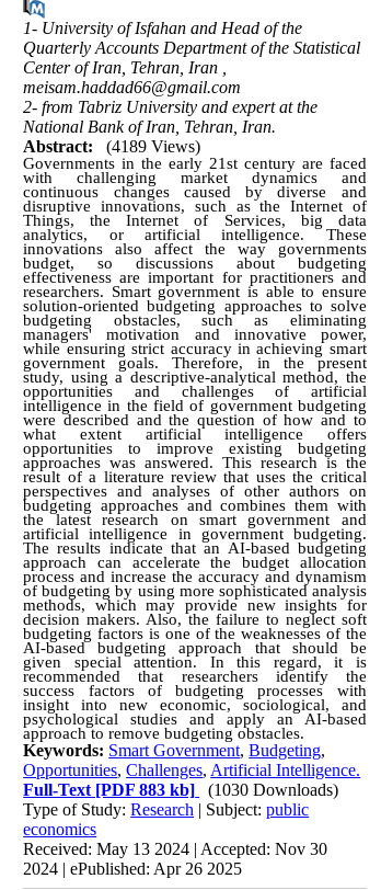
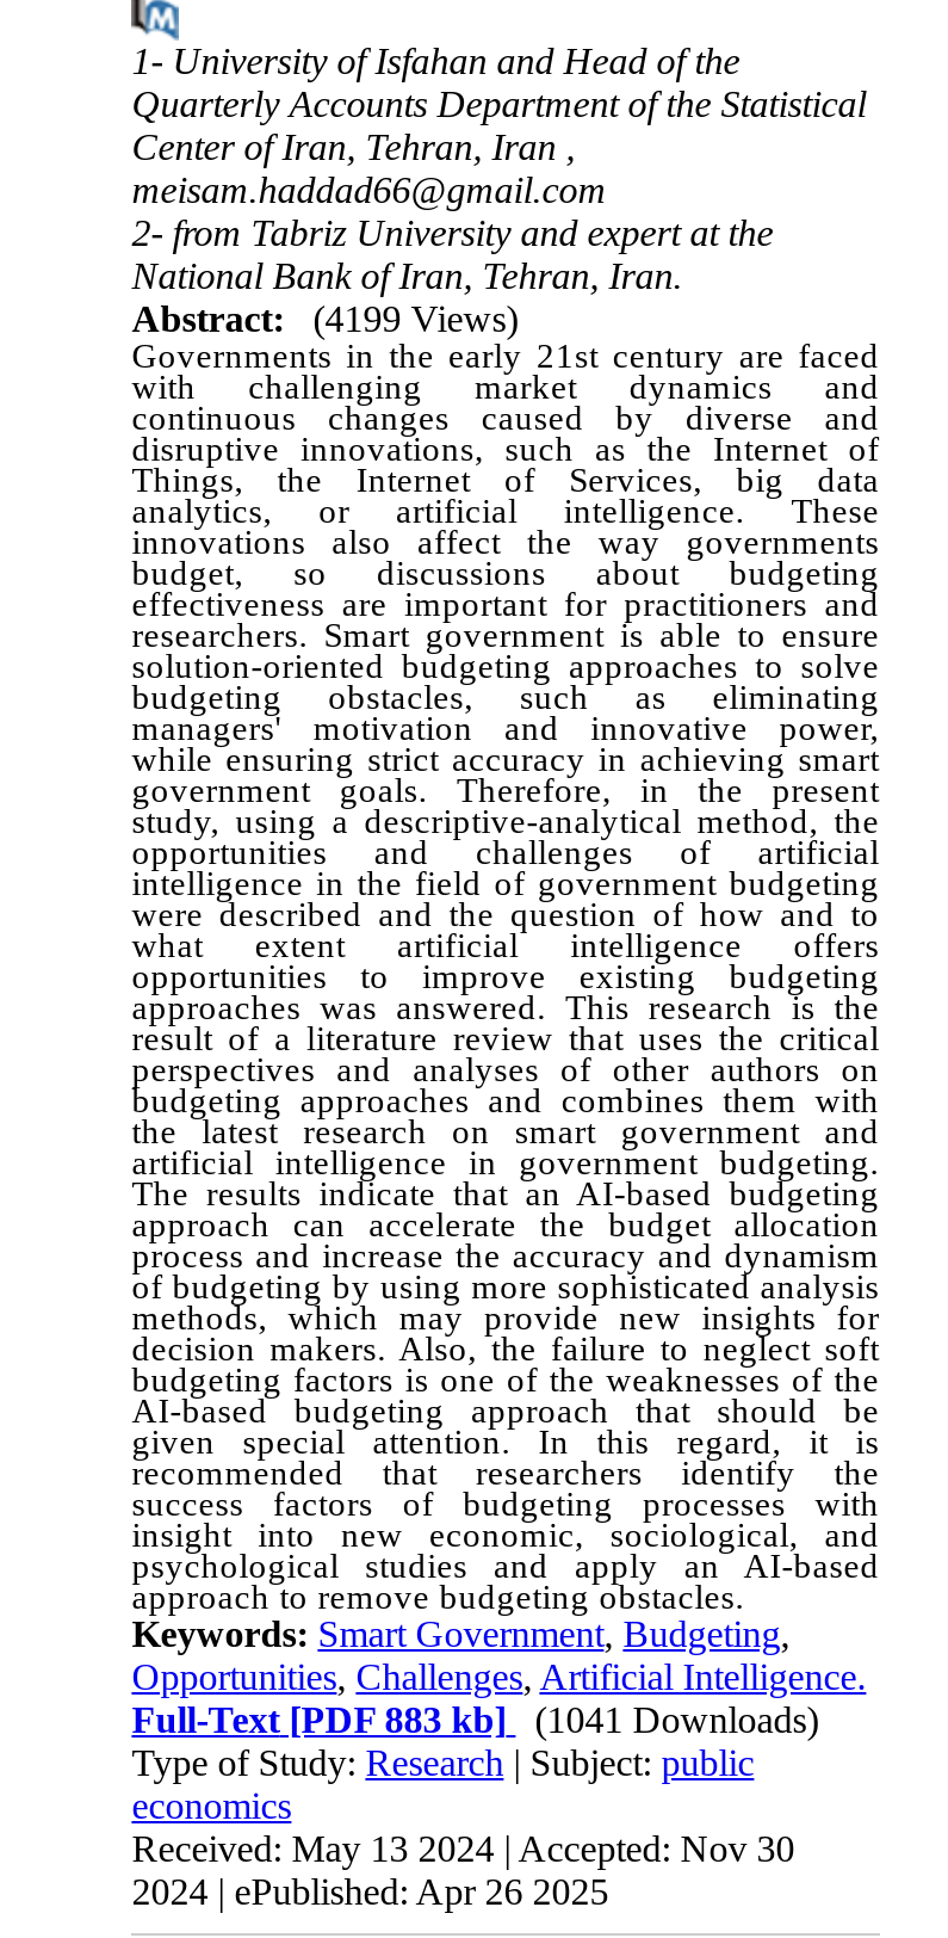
- Abstract: (4189 Views)
+ Abstract: (4199 Views)

- Full-Text [PDF 883 kb] (1030 Downloads)
+ Full-Text [PDF 883 kb] (1041 Downloads)
